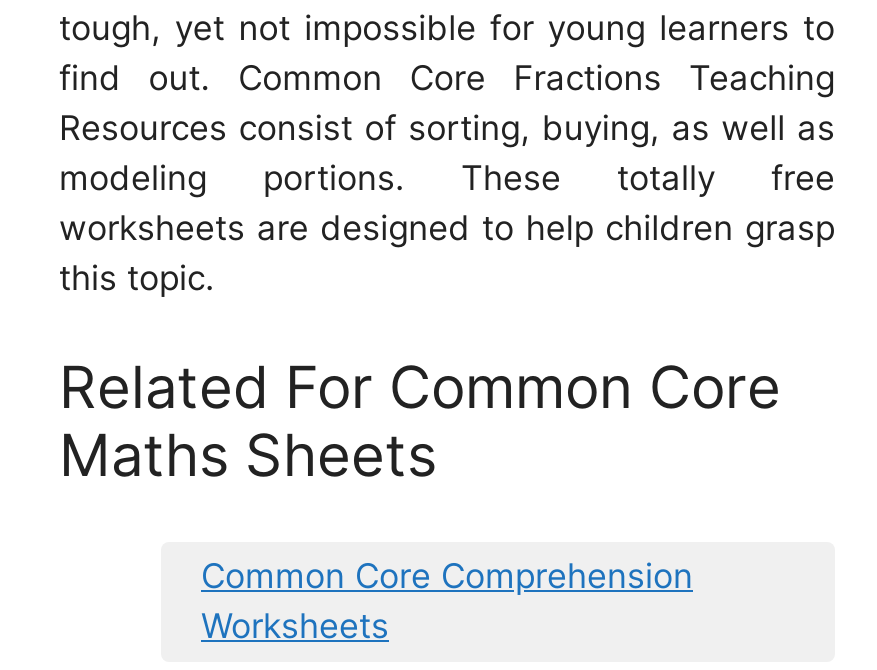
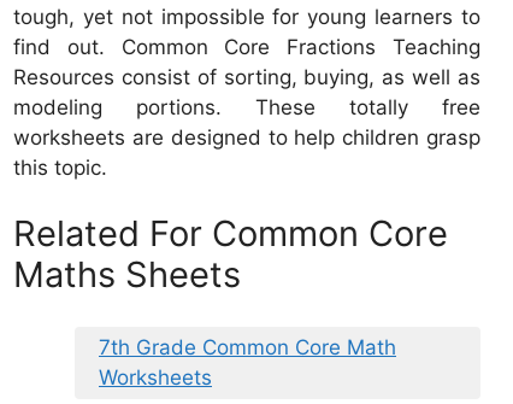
- Common Core Comprehension
+ 7th Grade Common Core Math
